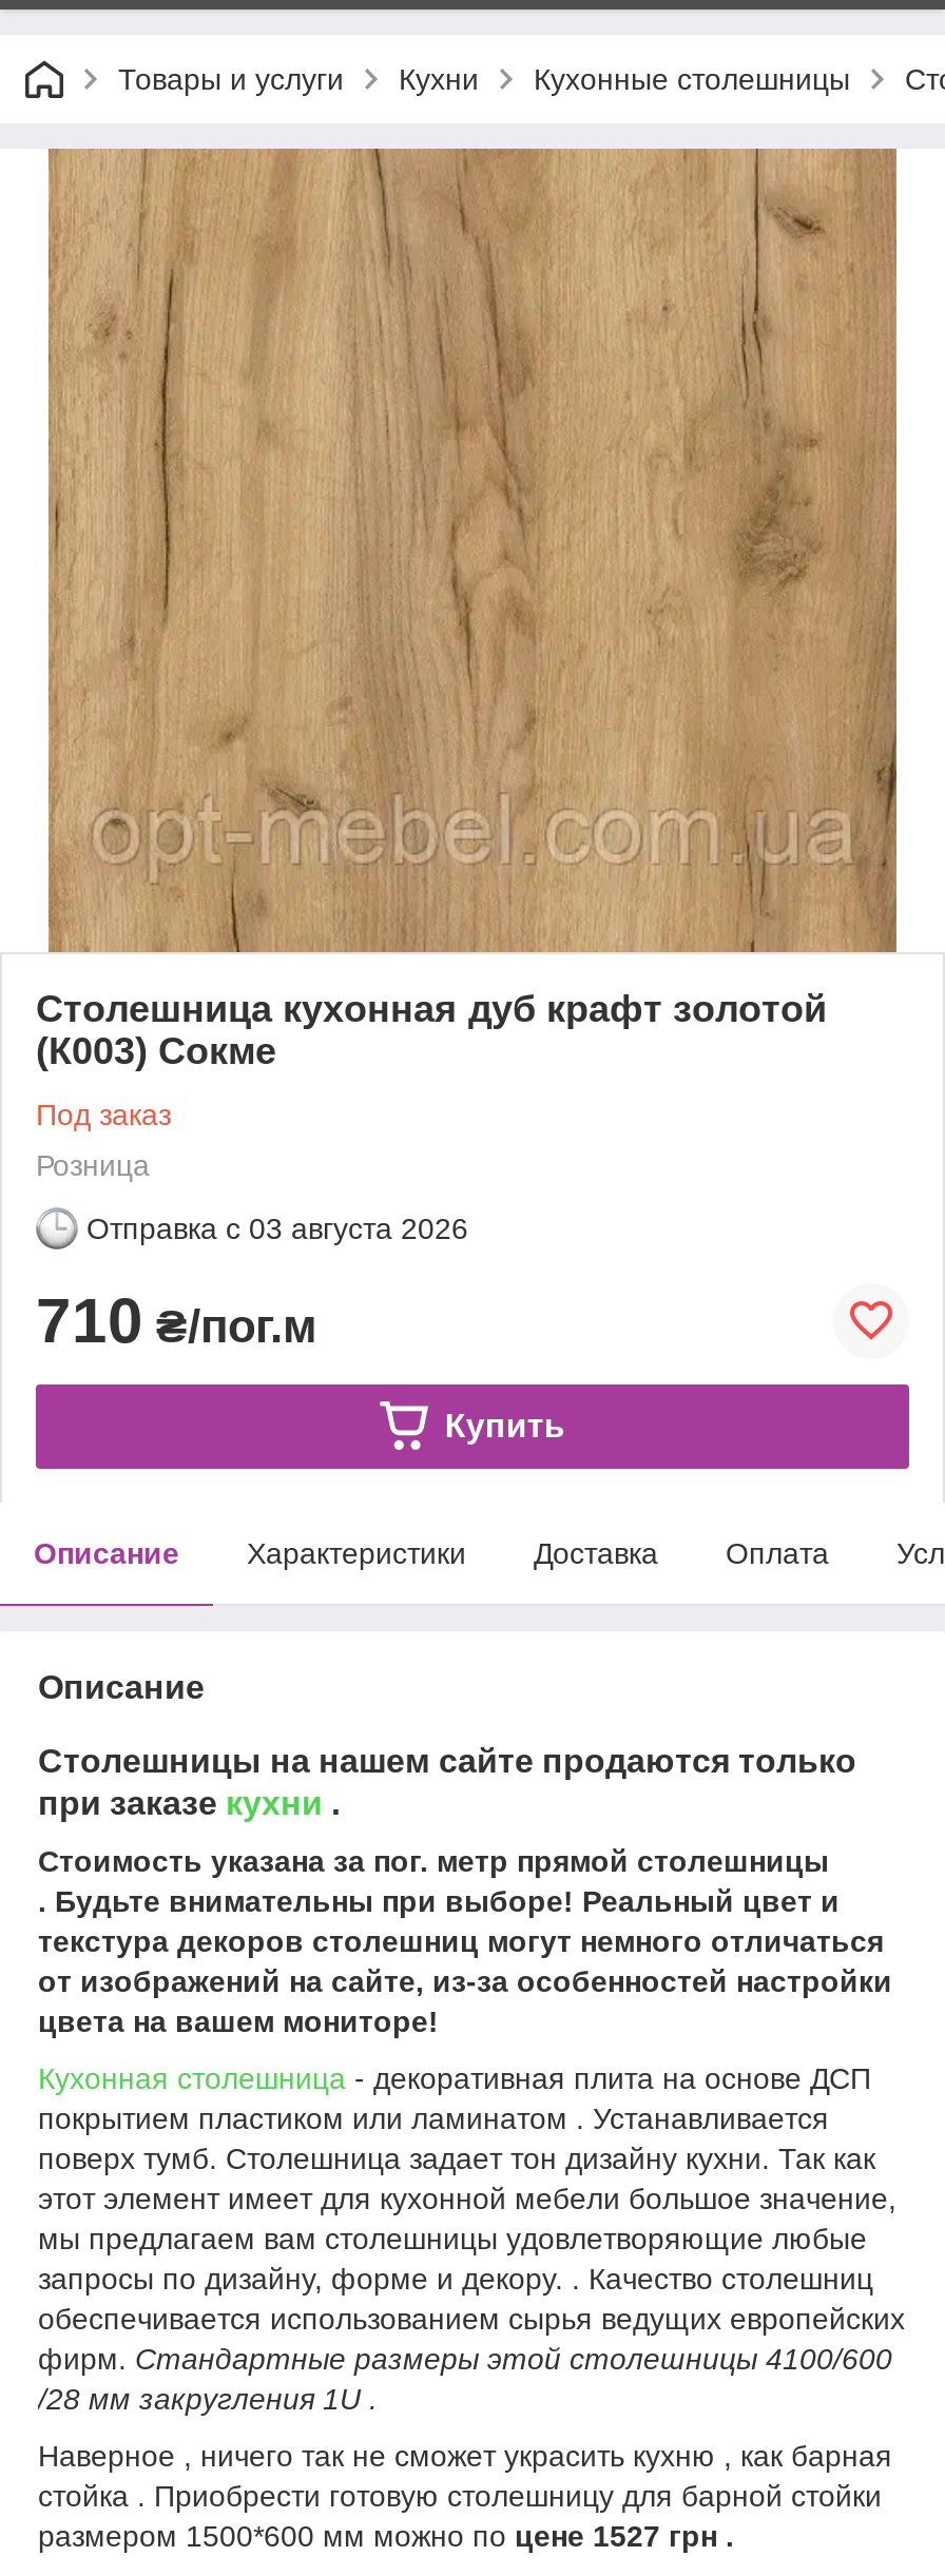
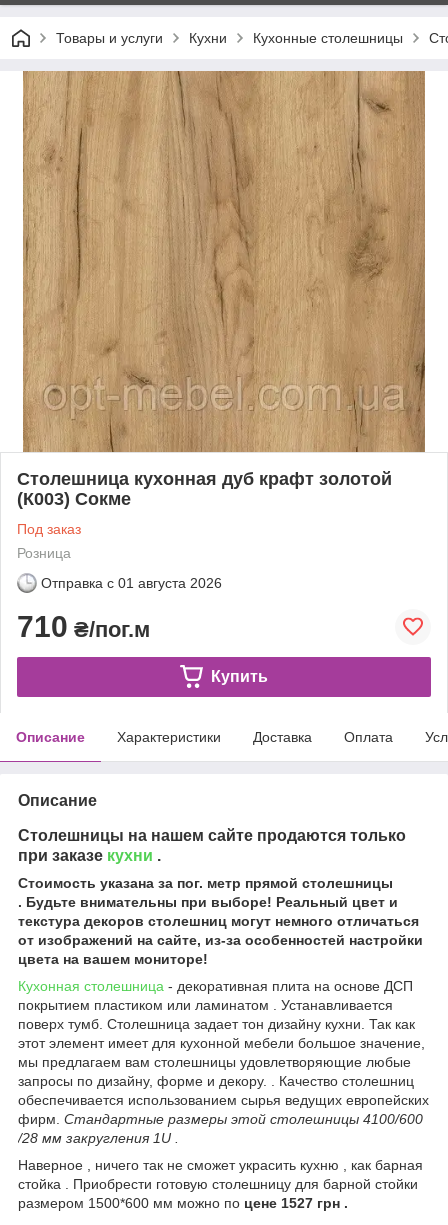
- Отправка с 03 августа 2026
+ Отправка с 01 августа 2026
